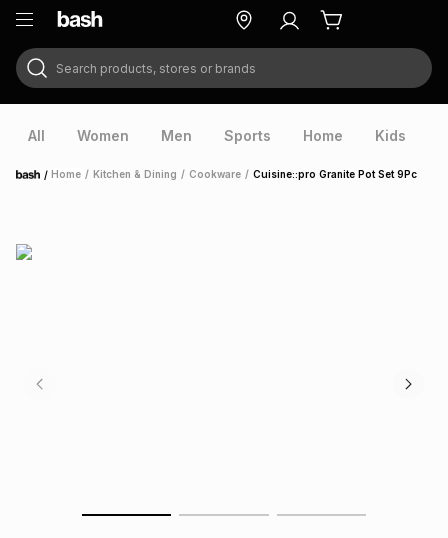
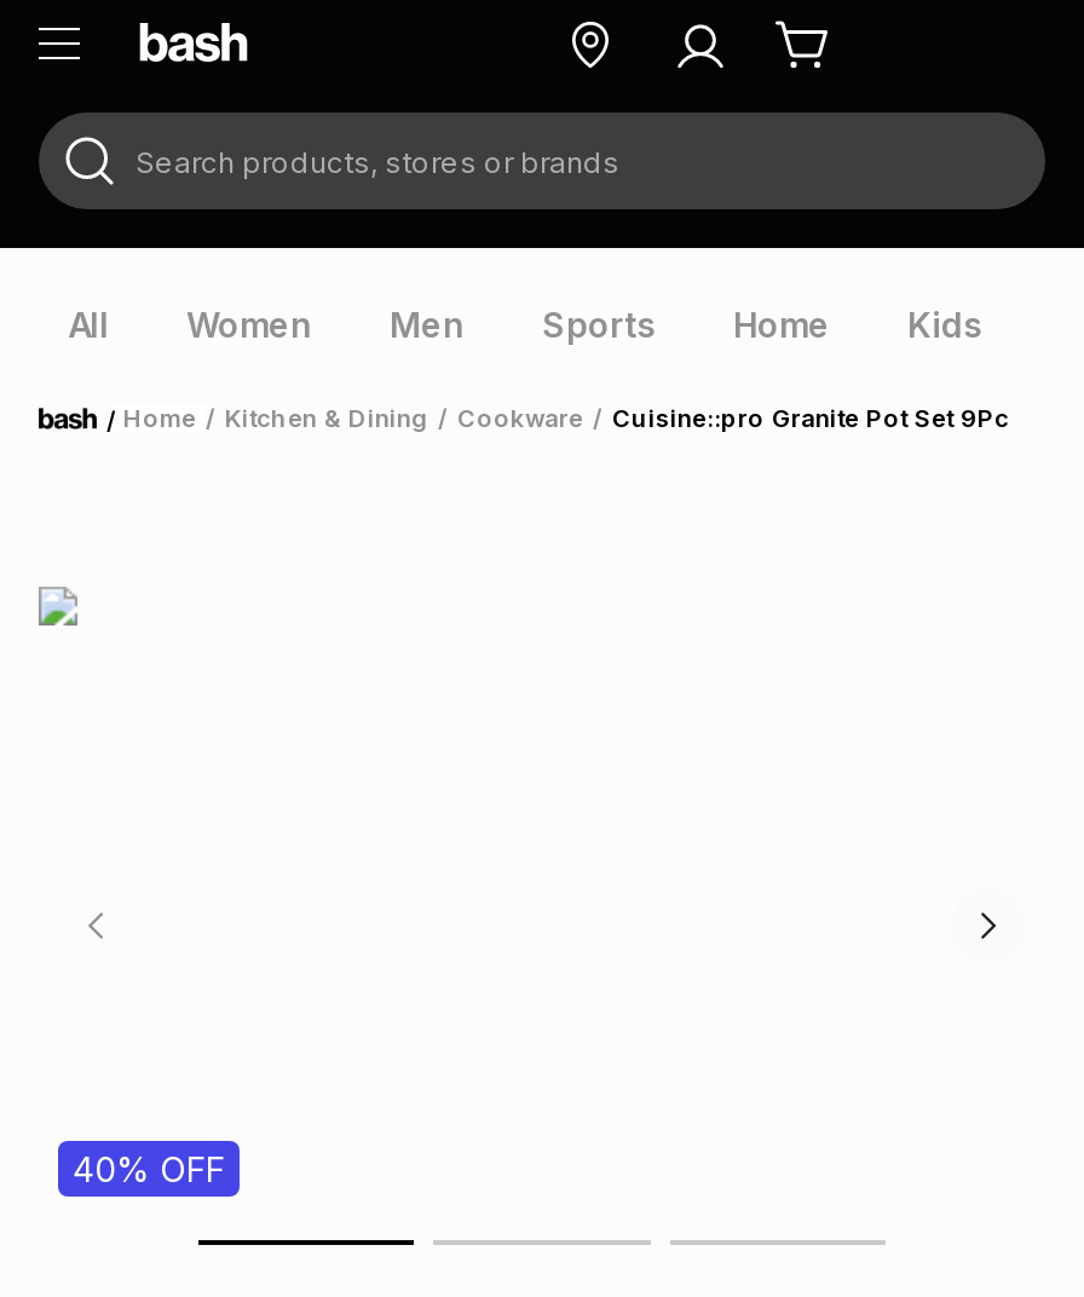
+ 40% OFF
